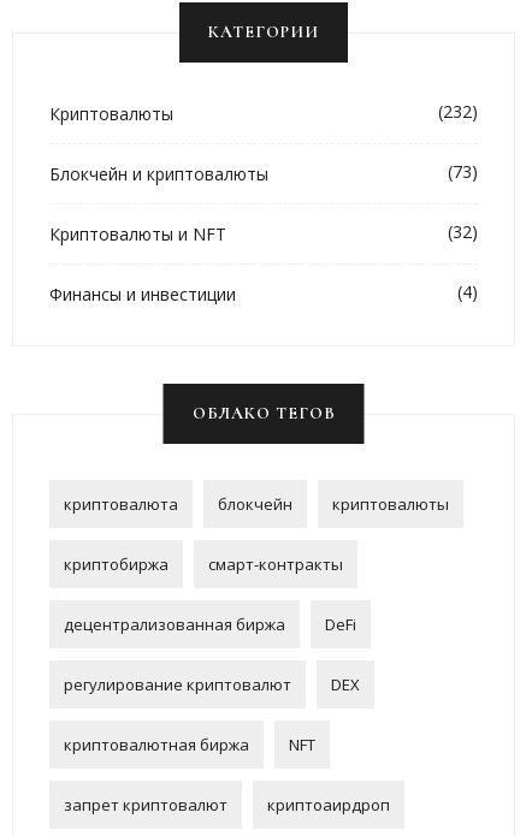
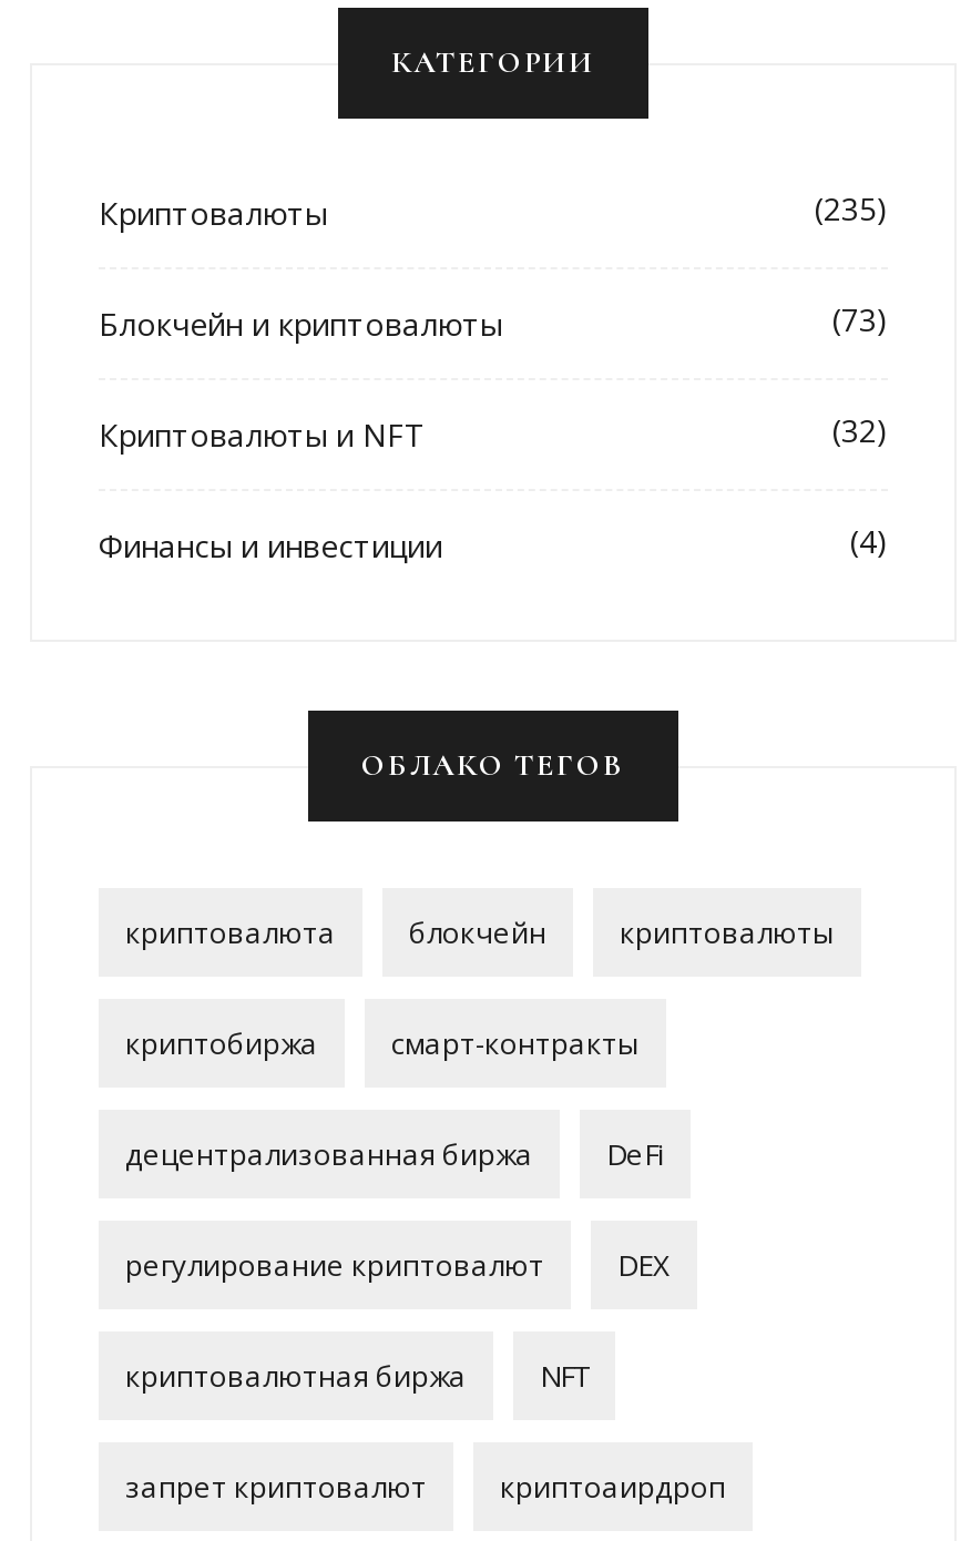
- (232)
+ (235)
